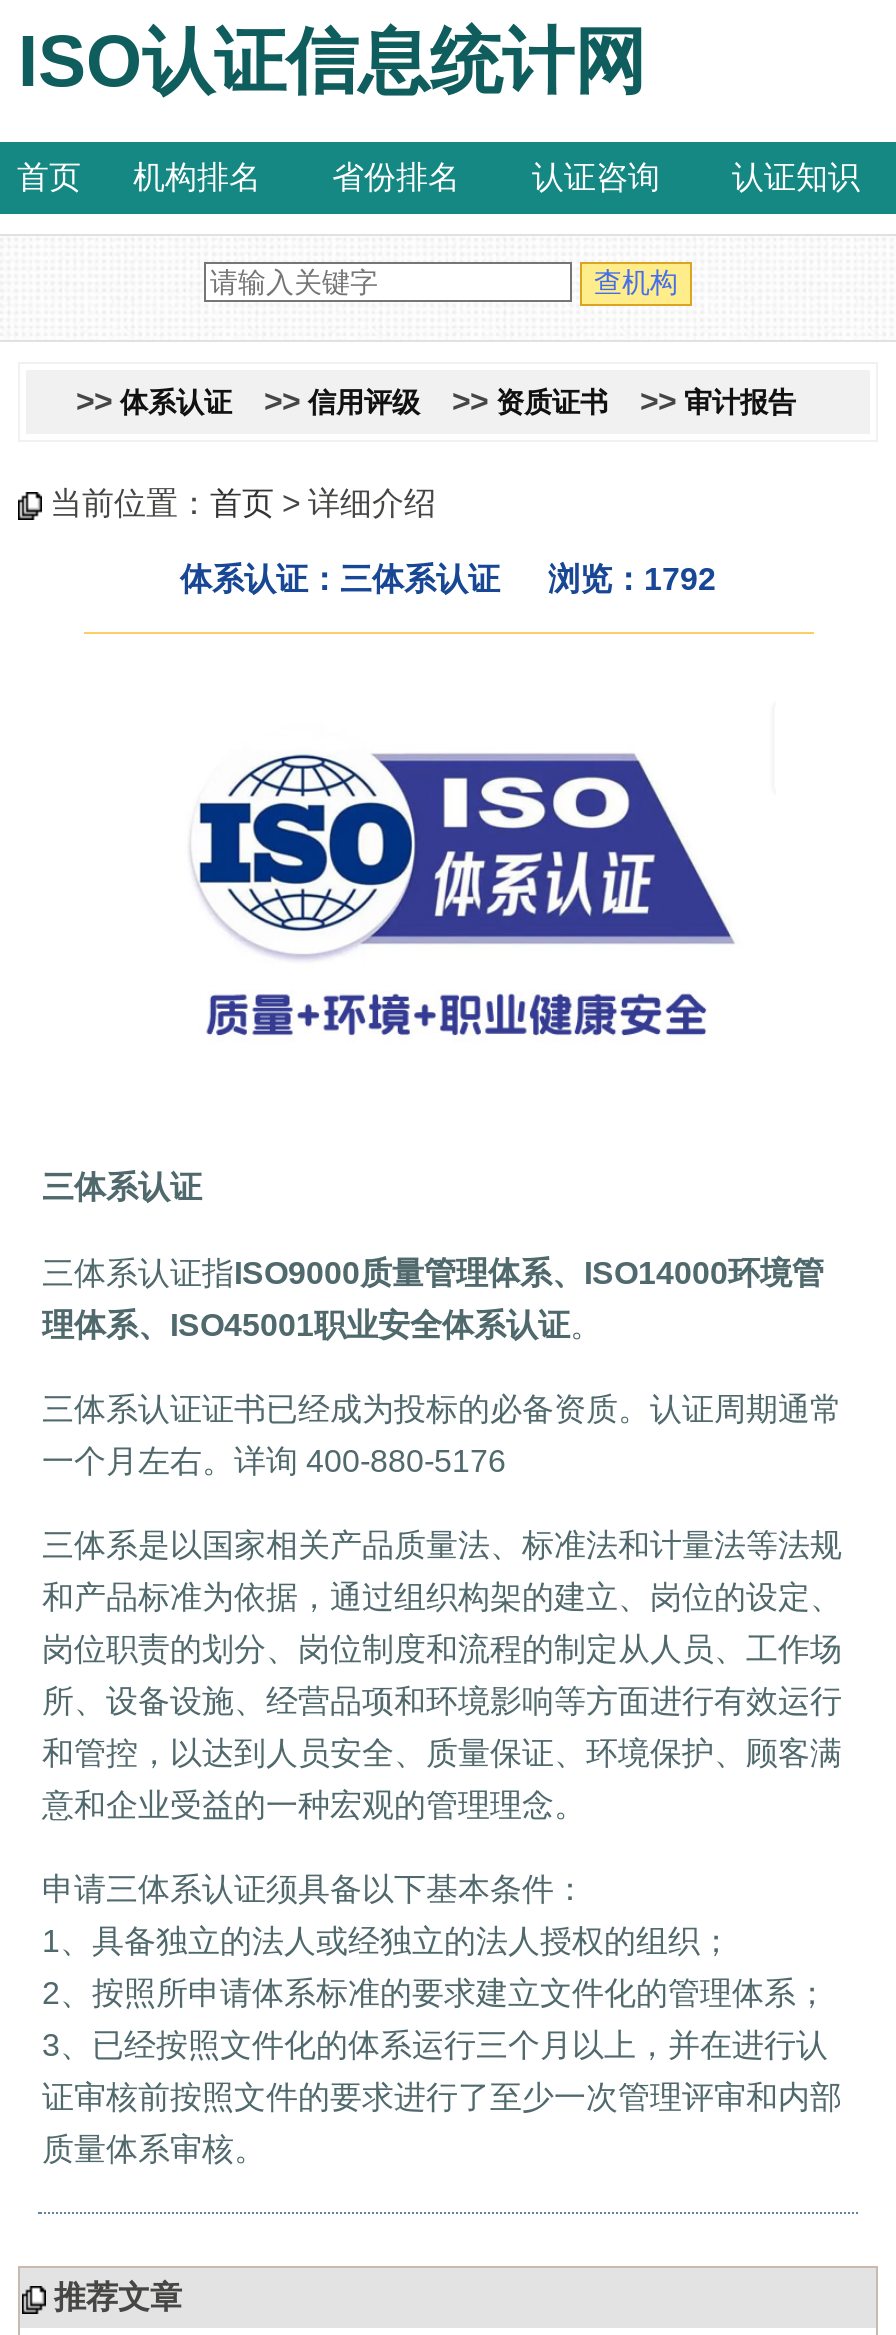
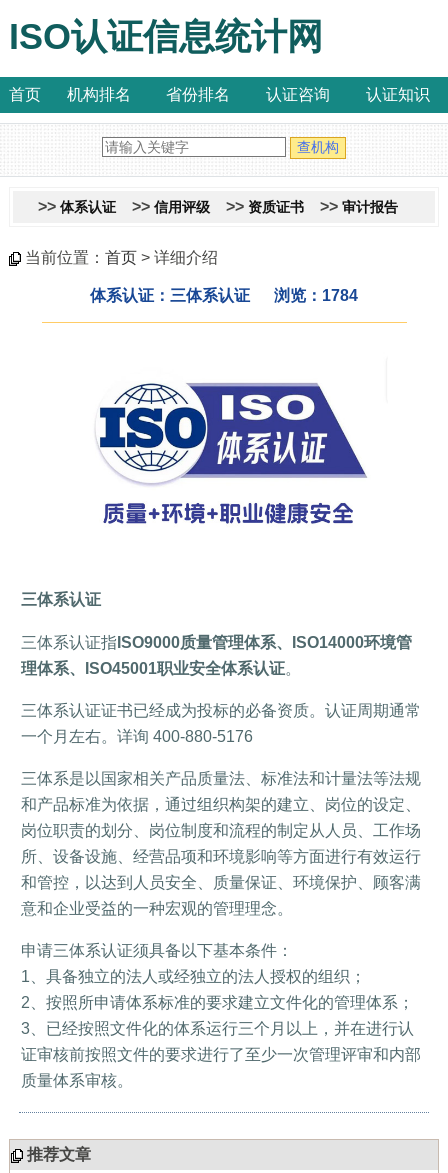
- 体系认证：三体系认证 浏览：1792
+ 体系认证：三体系认证 浏览：1784
